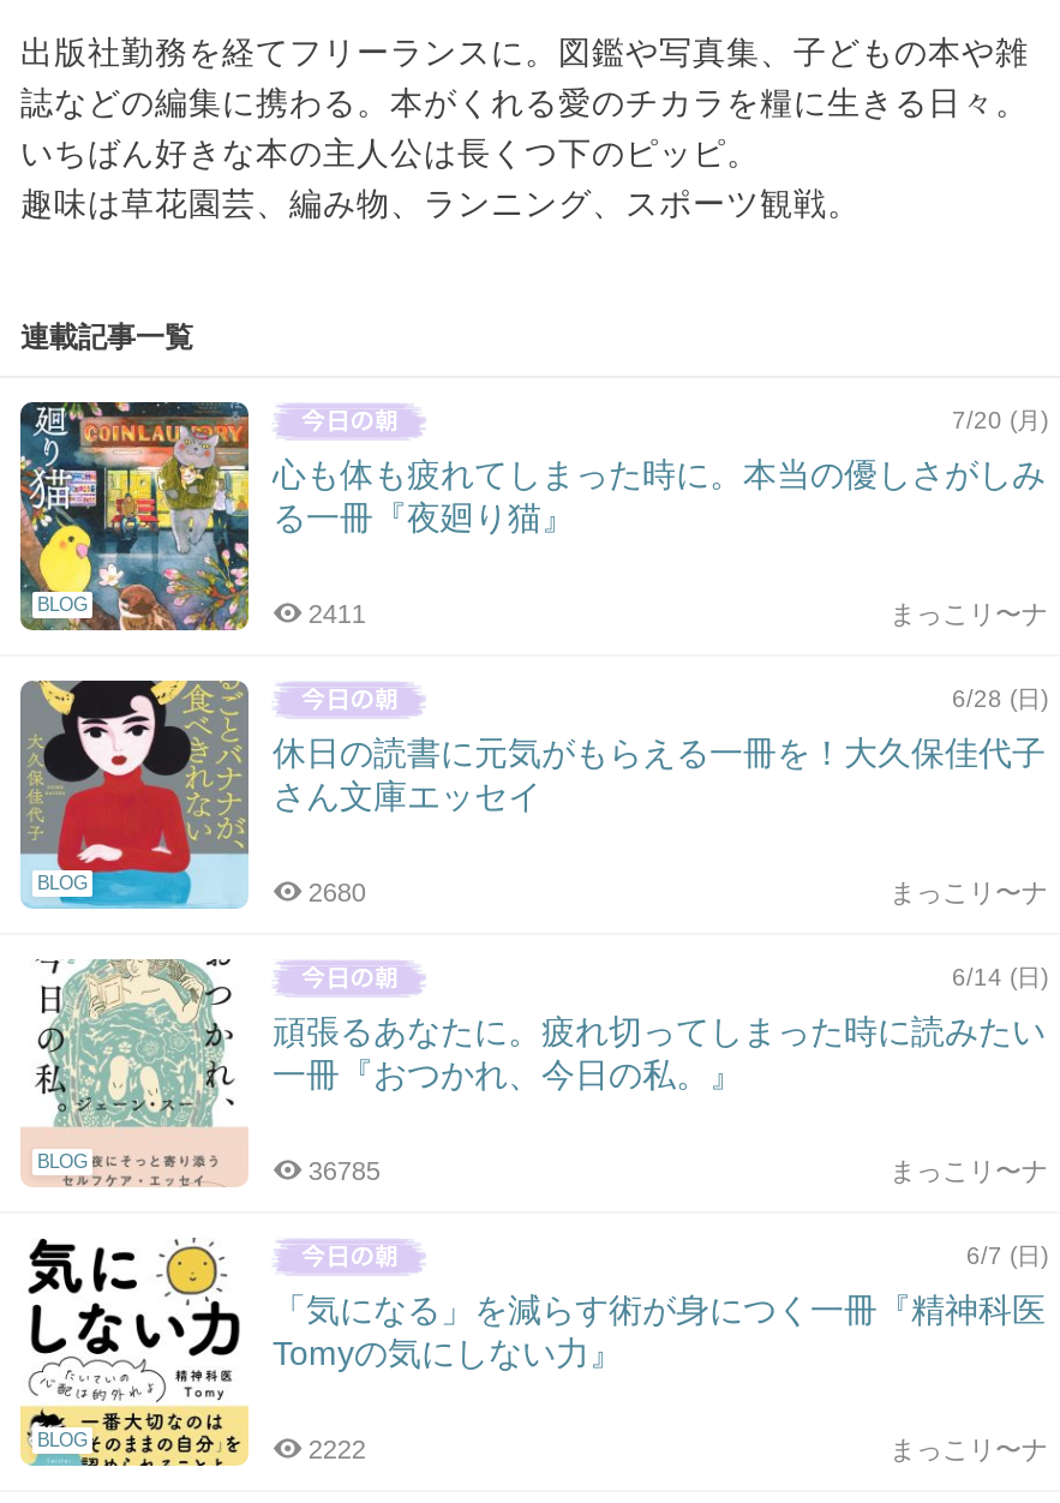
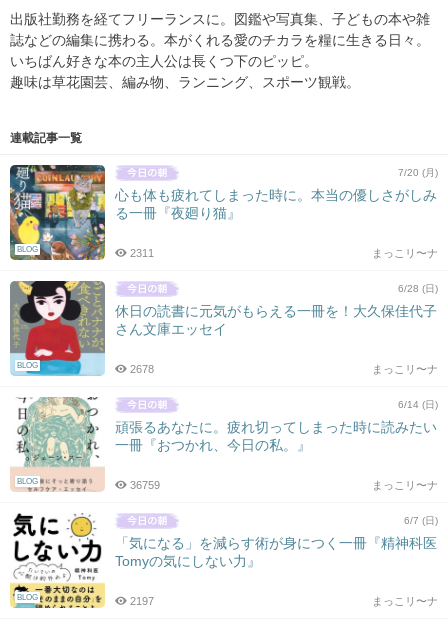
- 2411
+ 2311

- 2680
+ 2678

- 36785
+ 36759

- 2222
+ 2197
